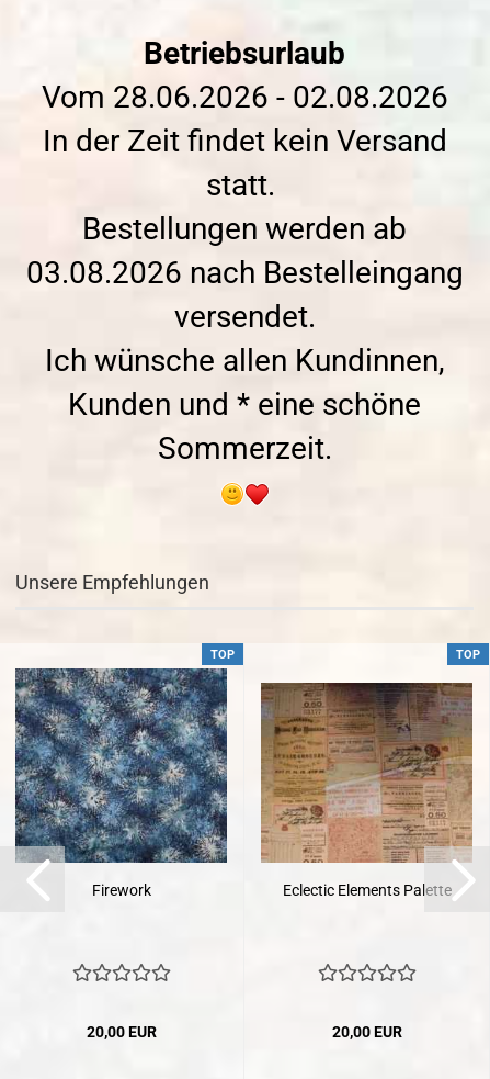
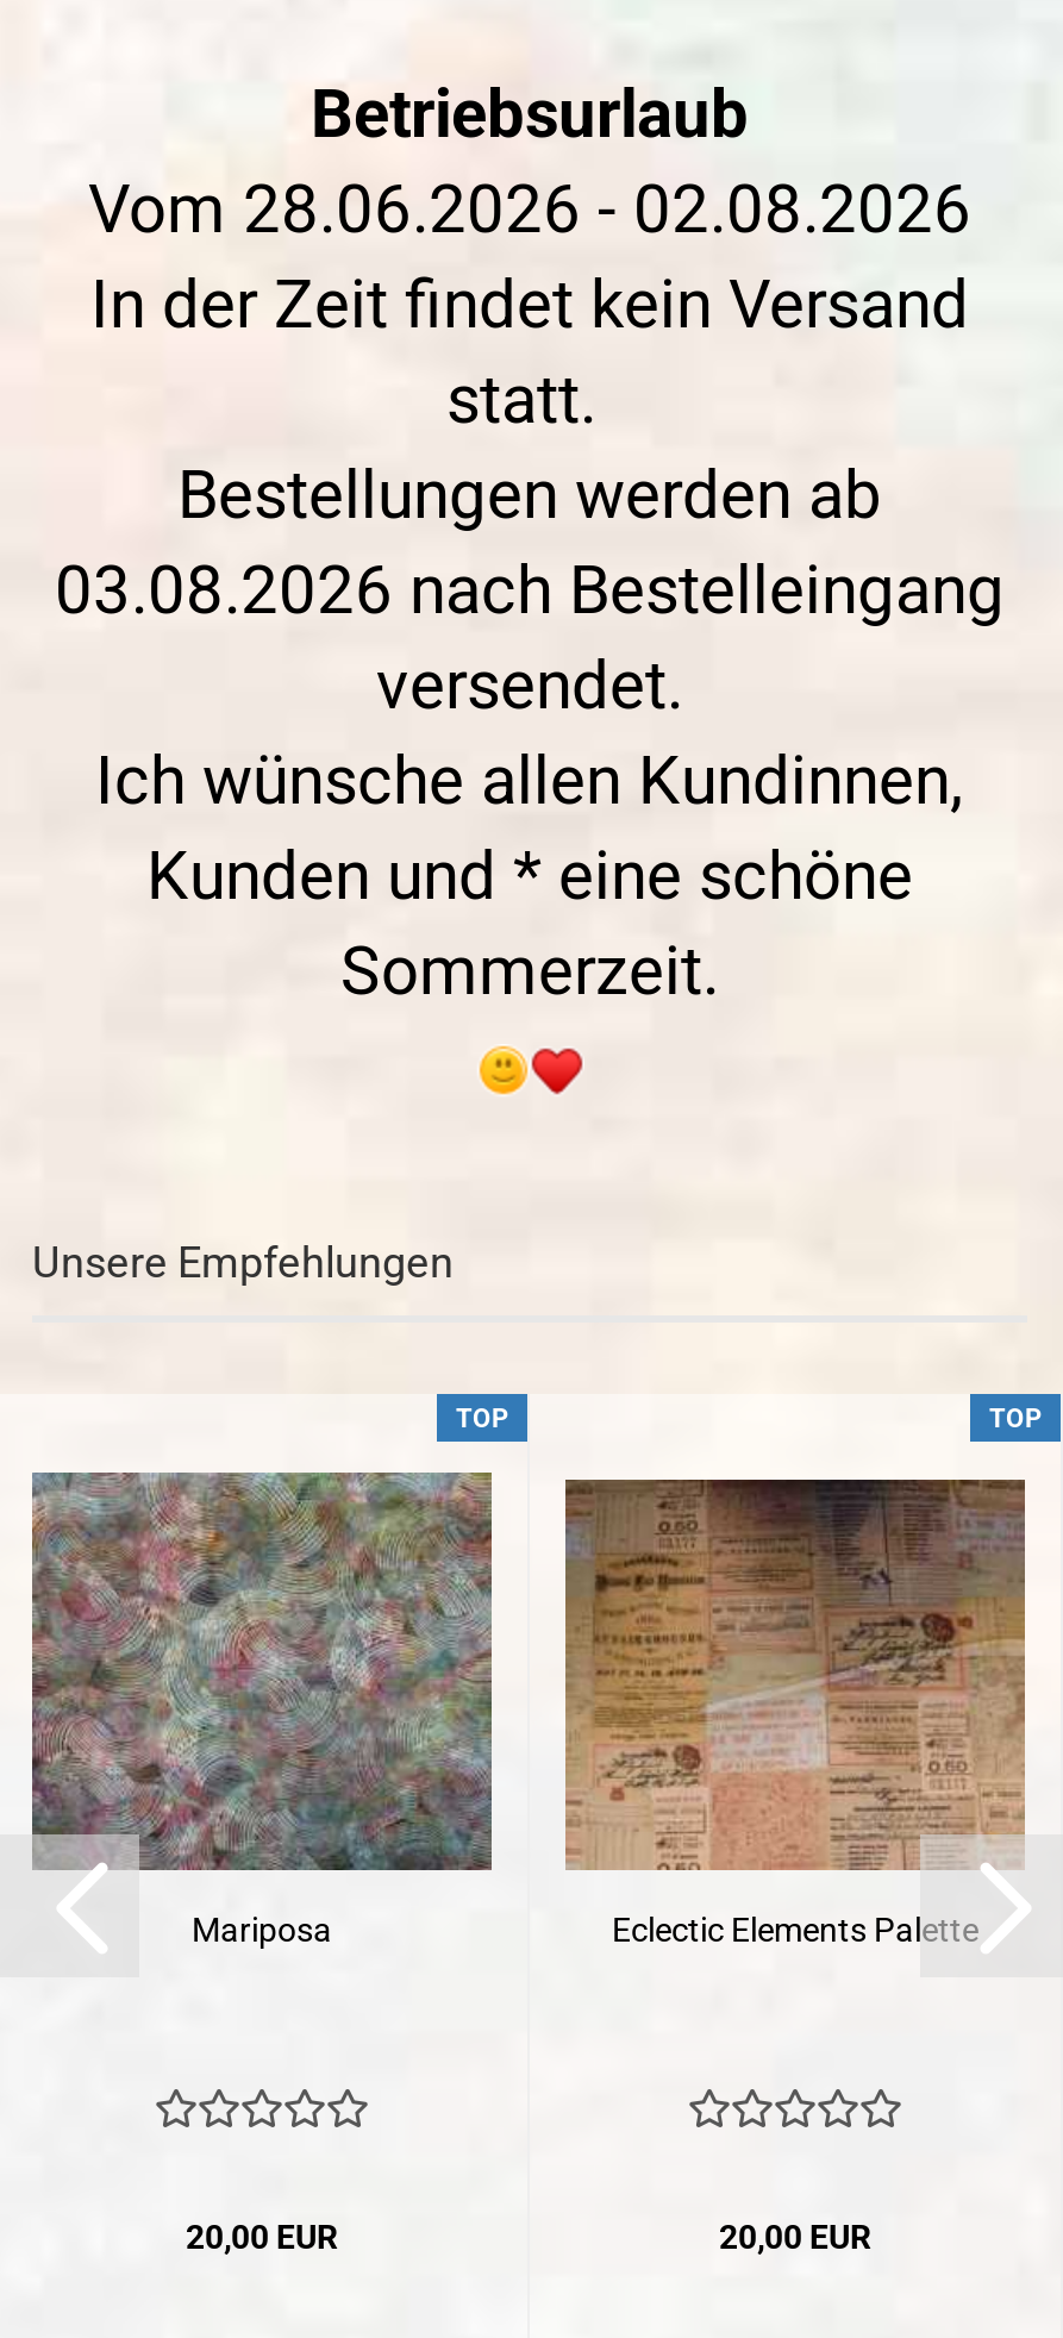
- [image]
- Firework
+ [image]
+ Mariposa
